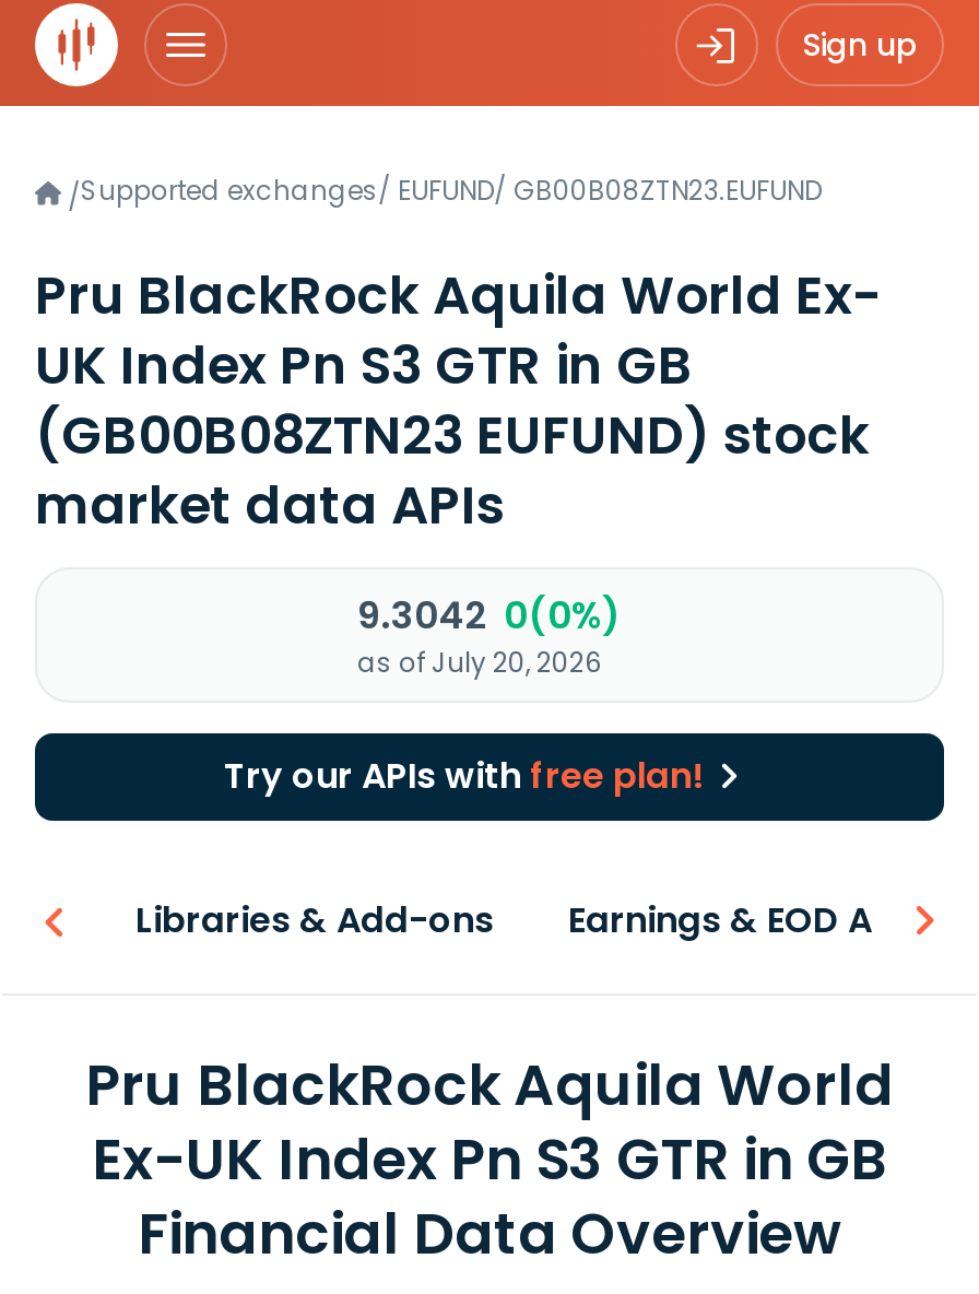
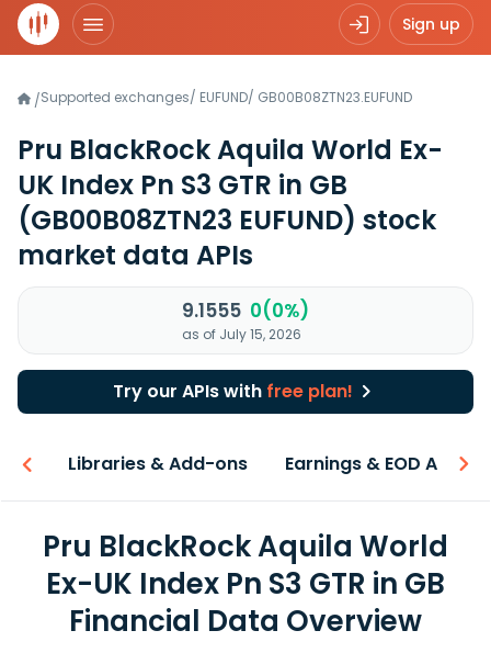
- 9.3042 0(0%)
+ 9.1555 0(0%)

- as of July 20, 2026
+ as of July 15, 2026
